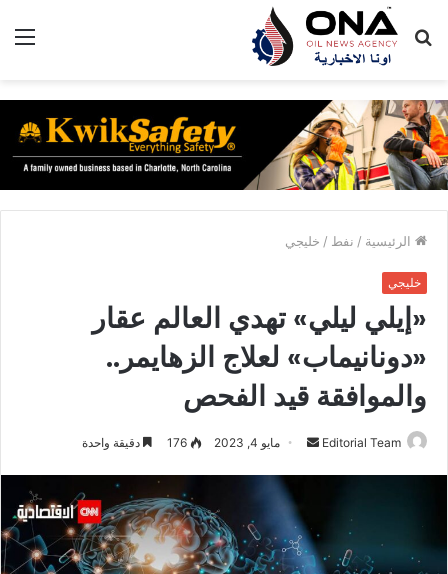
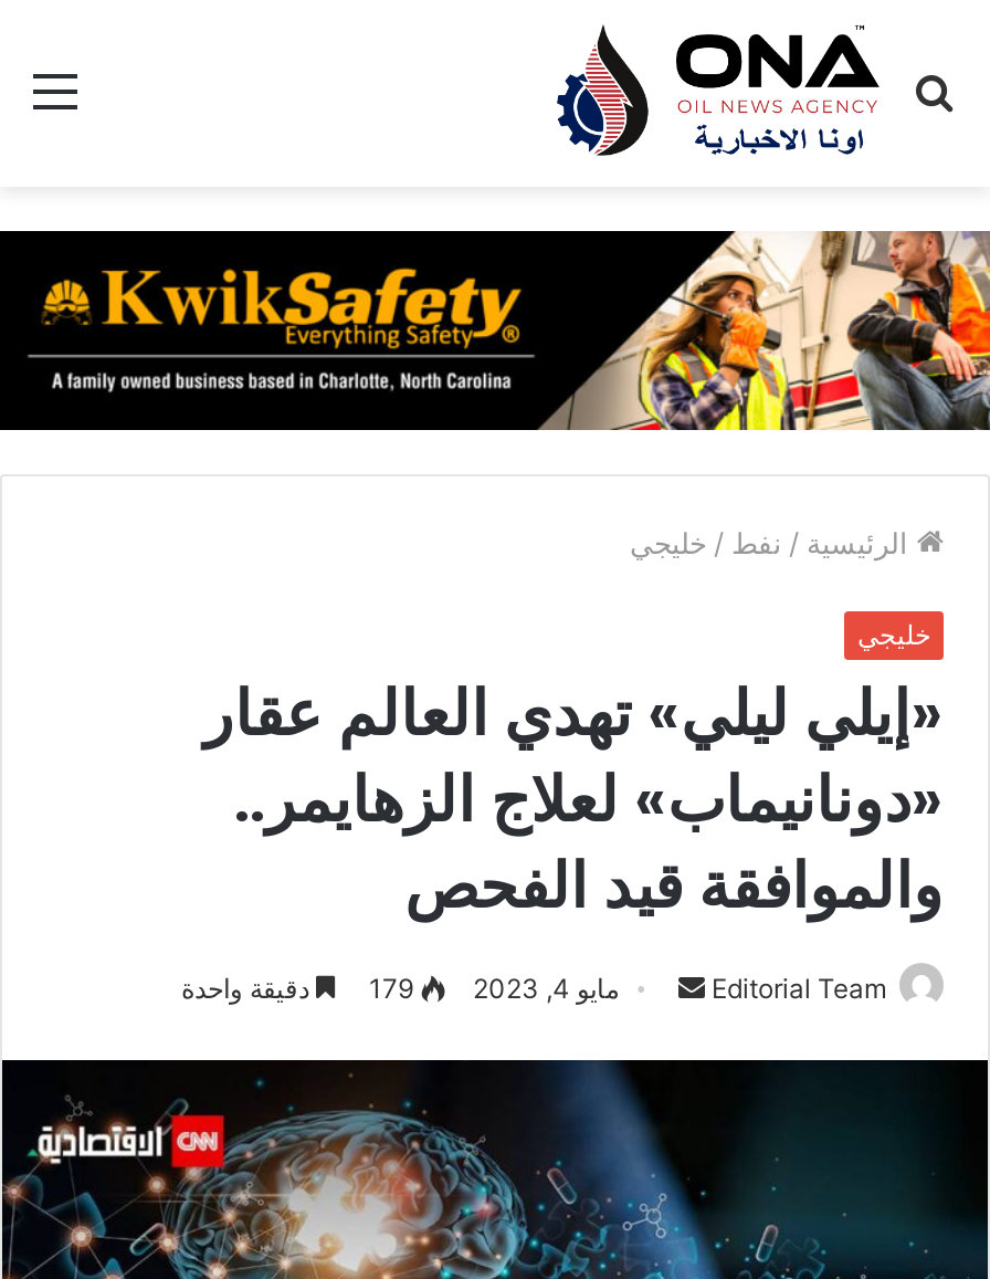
- 176 دقيقة واحدة
+ 179 دقيقة واحدة
